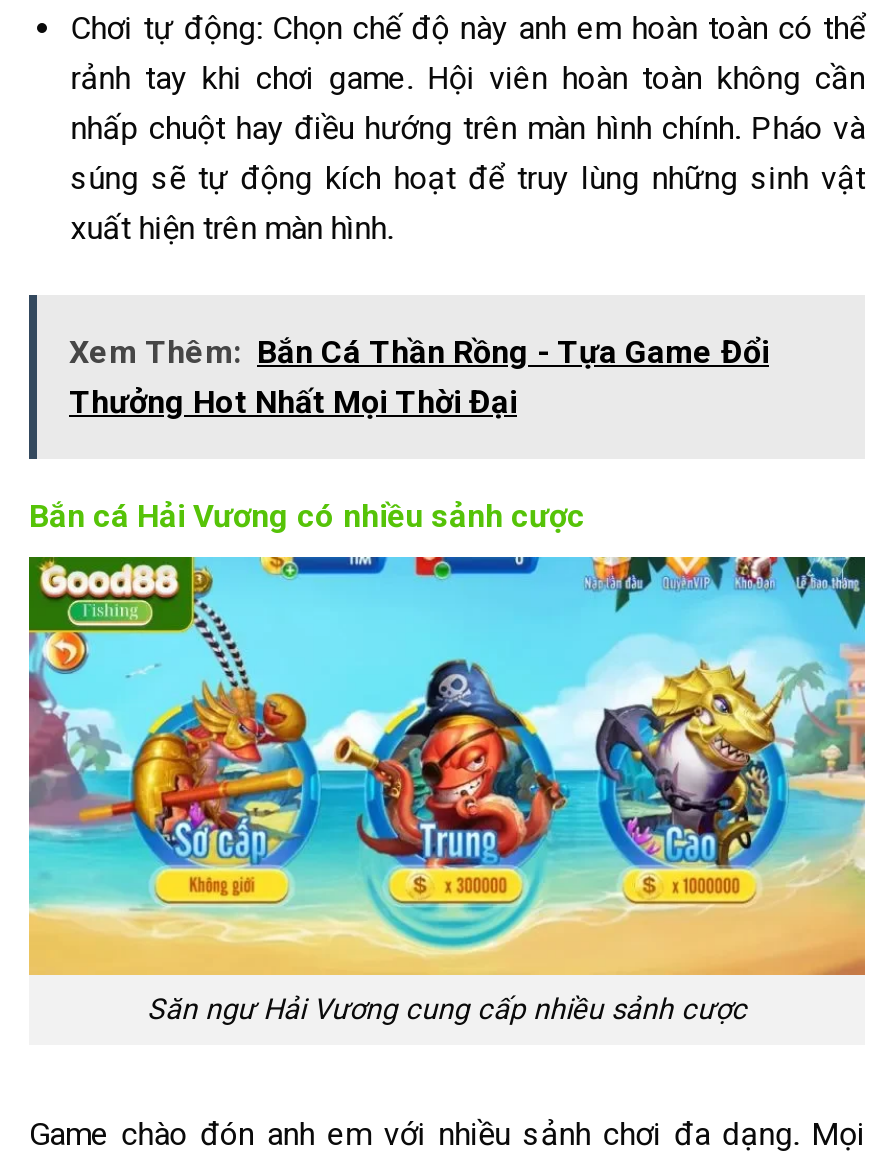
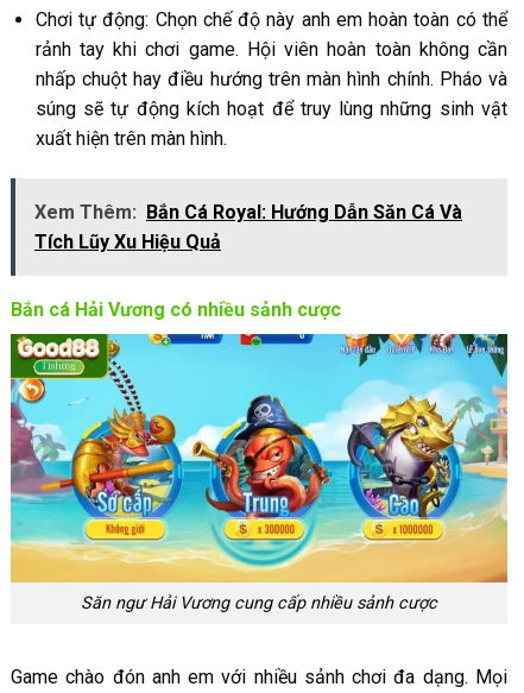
- Xem Thêm: Bắn Cá Thần Rồng - Tựa Game Đổi
- Thưởng Hot Nhất Mọi Thời Đại
+ Xem Thêm: Bắn Cá Royal: Hướng Dẫn Săn Cá Và
+ Tích Lũy Xu Hiệu Quả
